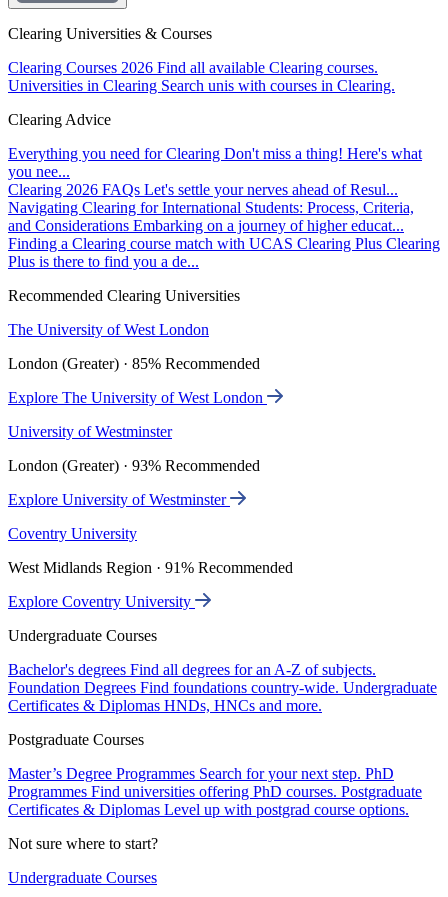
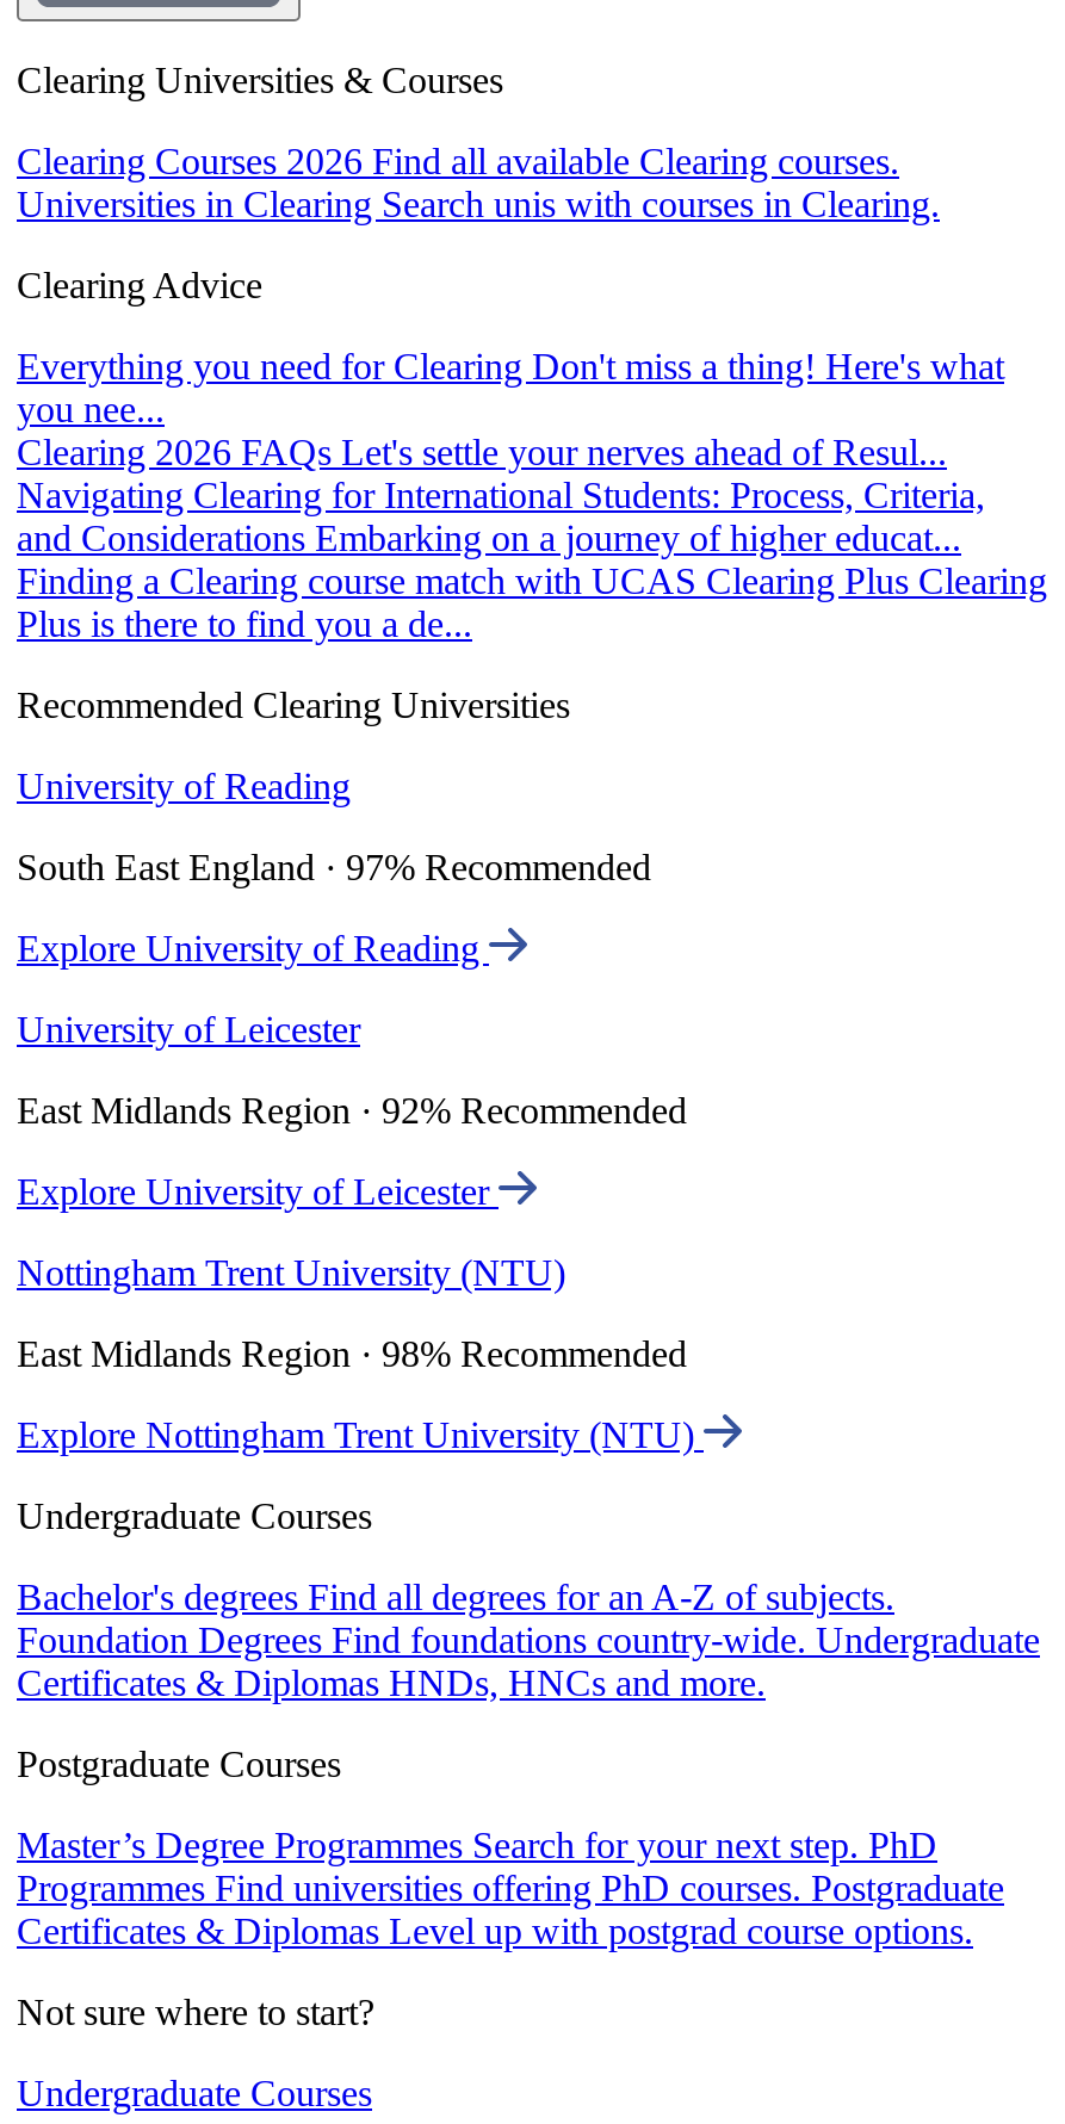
- The University of West London
+ University of Reading

- London (Greater) · 85% Recommended
+ South East England · 97% Recommended

- Explore The University of West London
+ Explore University of Reading

- University of Westminster
+ University of Leicester

- London (Greater) · 93% Recommended
+ East Midlands Region · 92% Recommended

- Explore University of Westminster
+ Explore University of Leicester

- Coventry University
+ Nottingham Trent University (NTU)

- West Midlands Region · 91% Recommended
+ East Midlands Region · 98% Recommended

- Explore Coventry University
+ Explore Nottingham Trent University (NTU)
